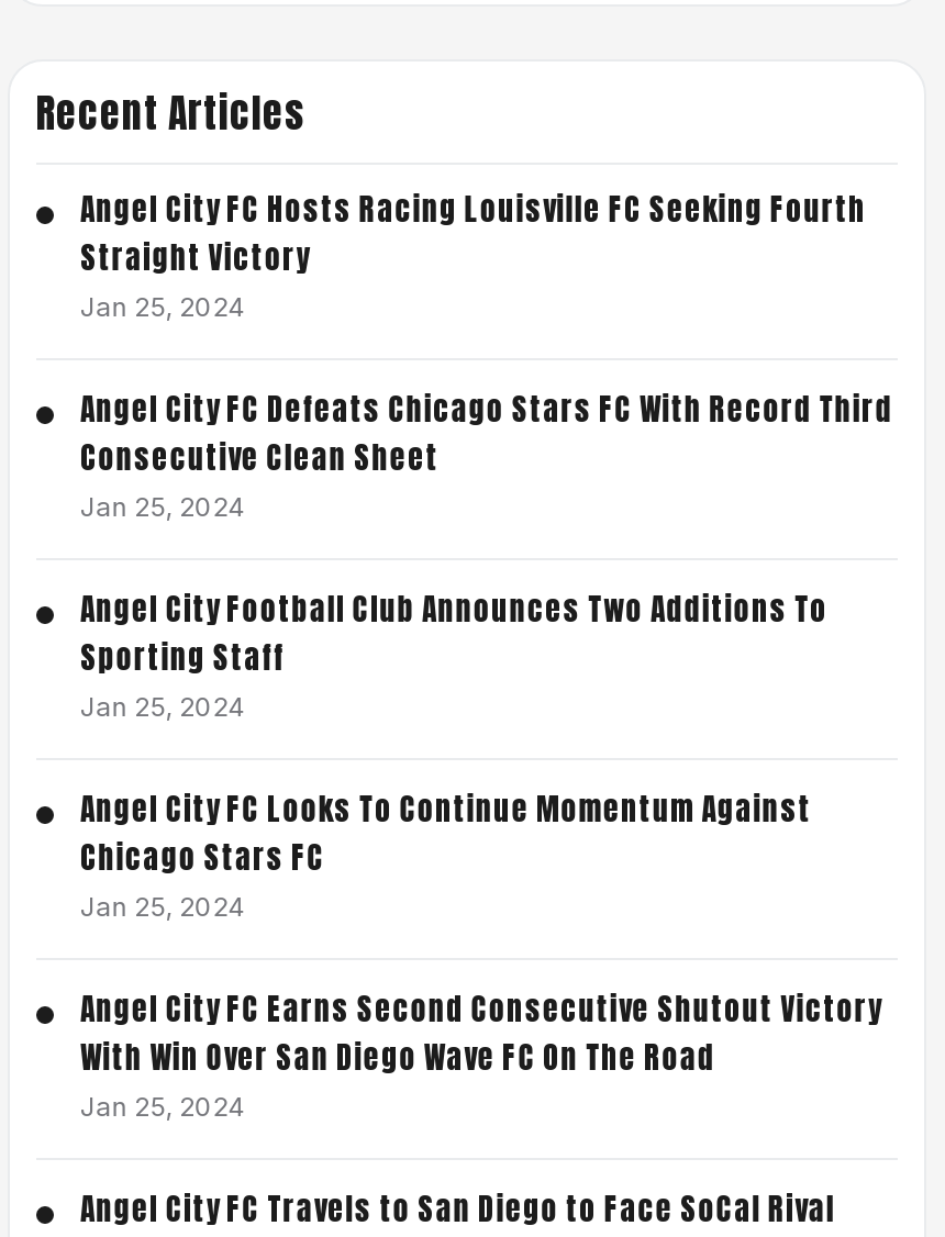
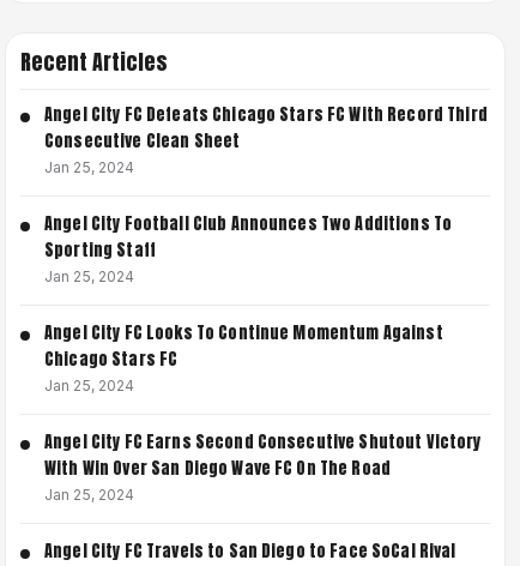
- Angel City FC Hosts Racing Louisville FC Seeking Fourth
- Straight Victory
- Jan 25, 2024
